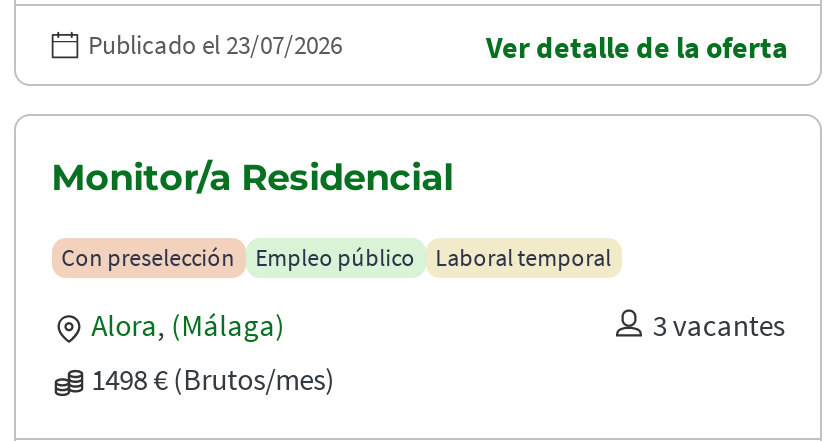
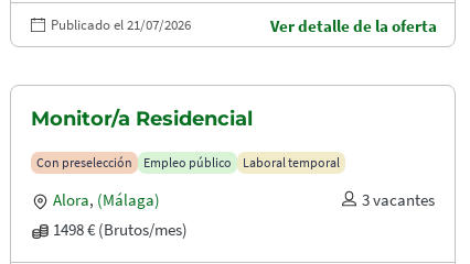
- Publicado el 23/07/2026
+ Publicado el 21/07/2026
